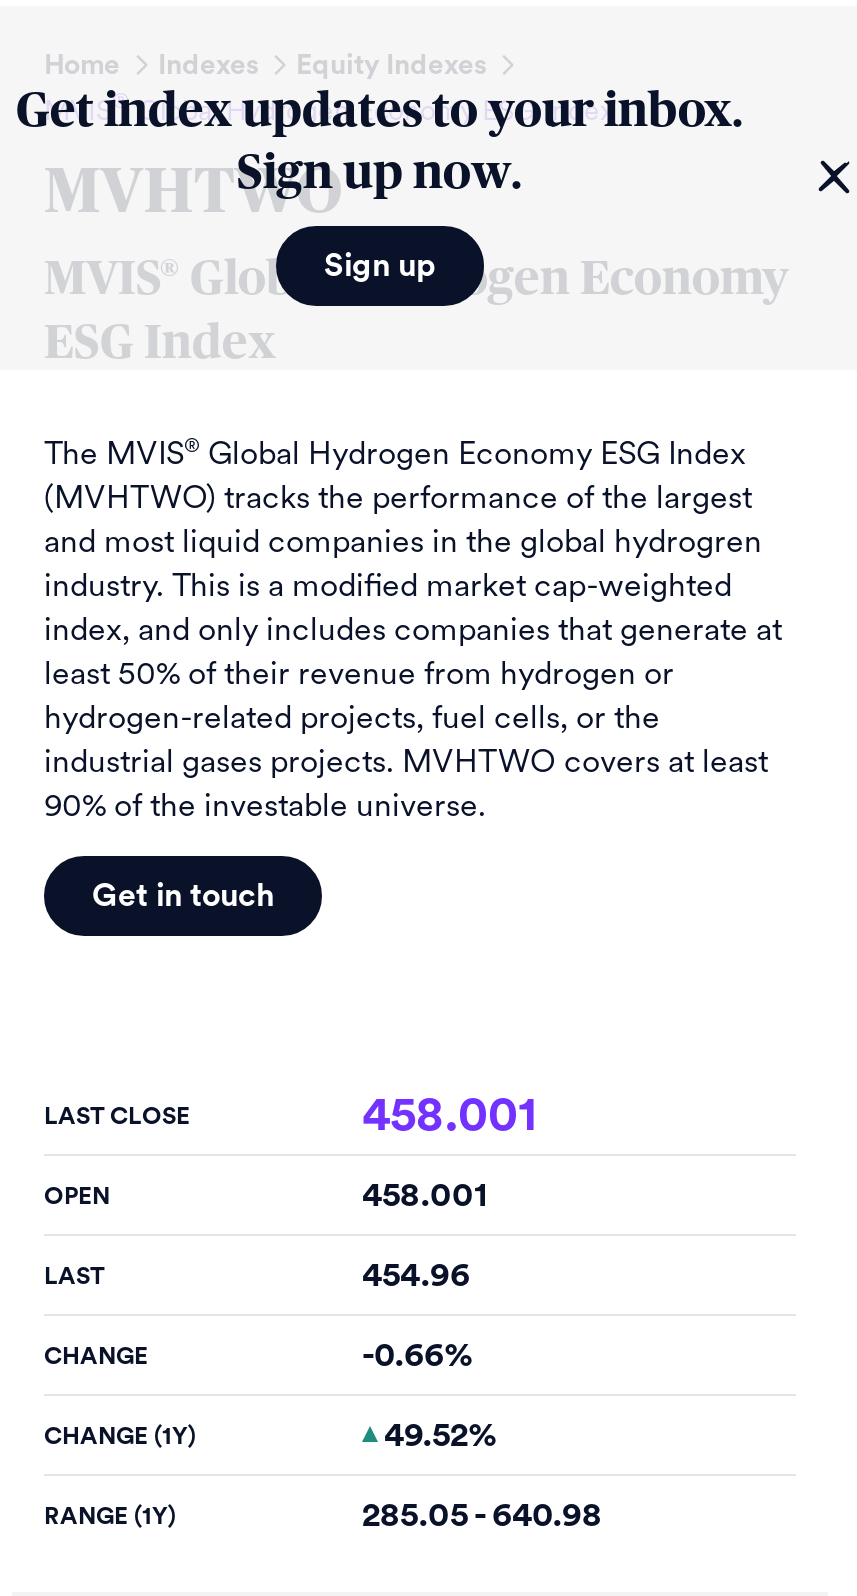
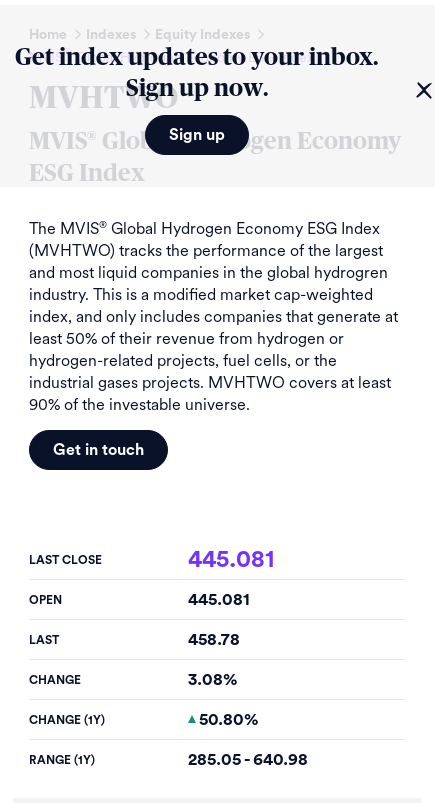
- 458.001
+ 445.081

- 458.001
+ 445.081

- 454.96
+ 458.78

- -0.66%
+ 3.08%

- 49.52%
+ 50.80%
